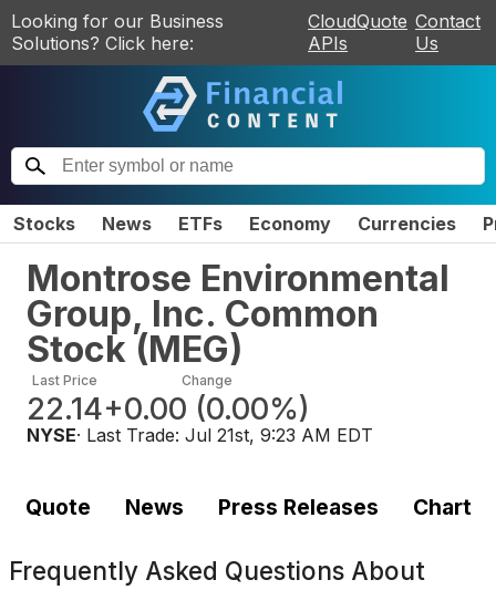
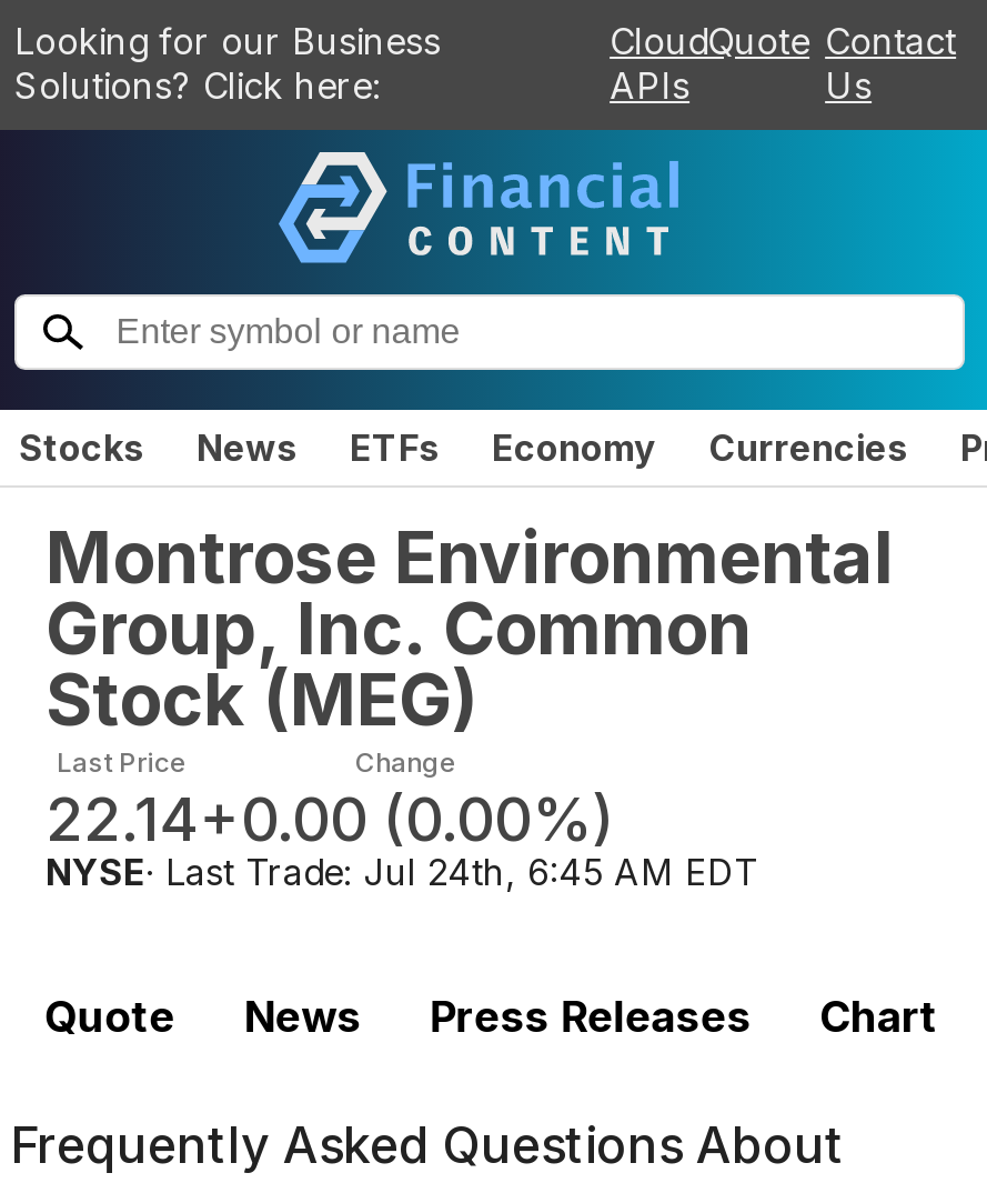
- NYSE · Last Trade: Jul 21st, 9:23 AM EDT
+ NYSE · Last Trade: Jul 24th, 6:45 AM EDT
